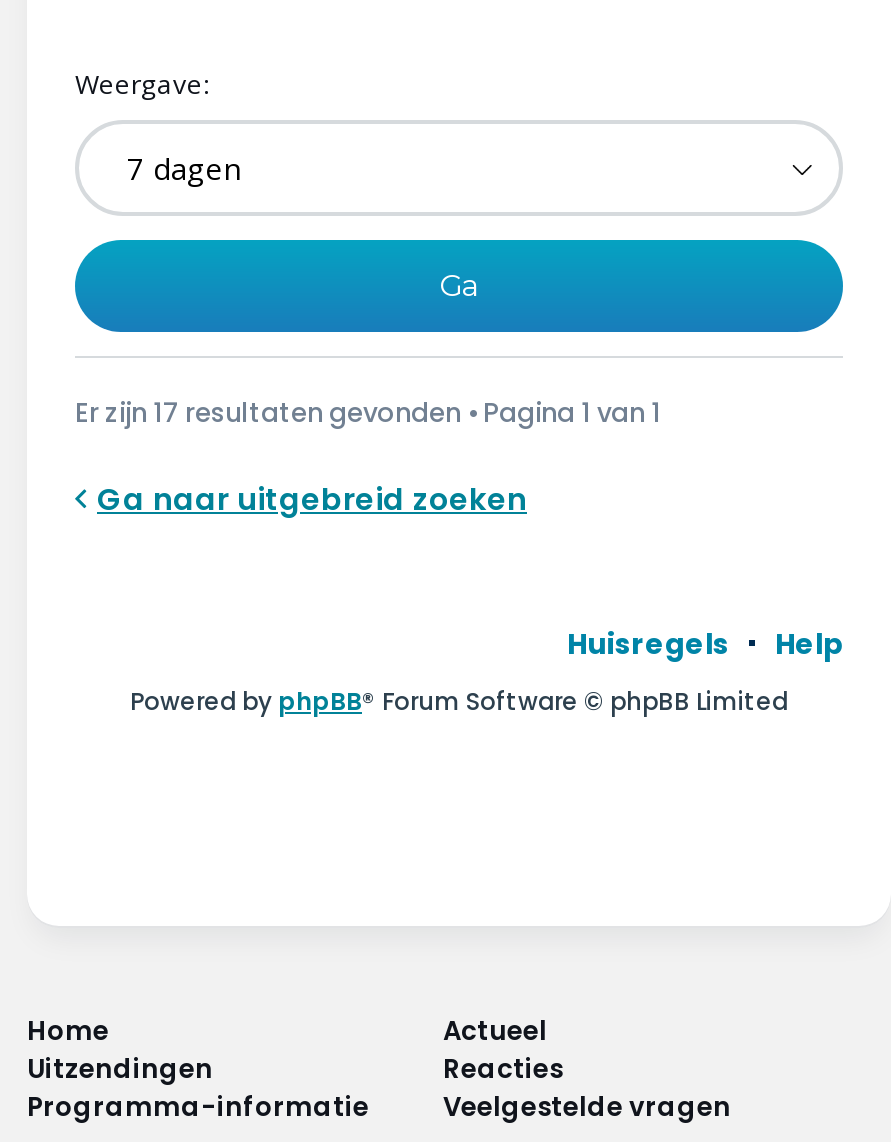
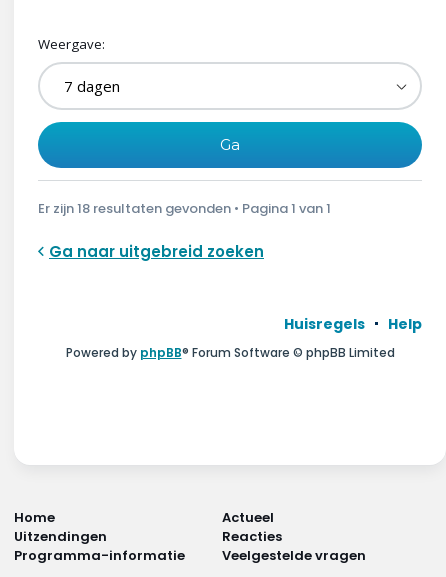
- Er zijn 17 resultaten gevonden • Pagina 1 van 1
+ Er zijn 18 resultaten gevonden • Pagina 1 van 1
